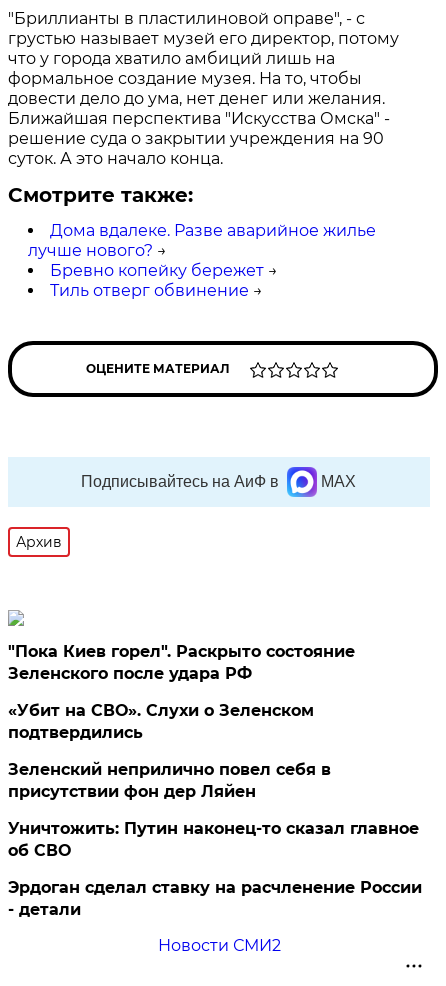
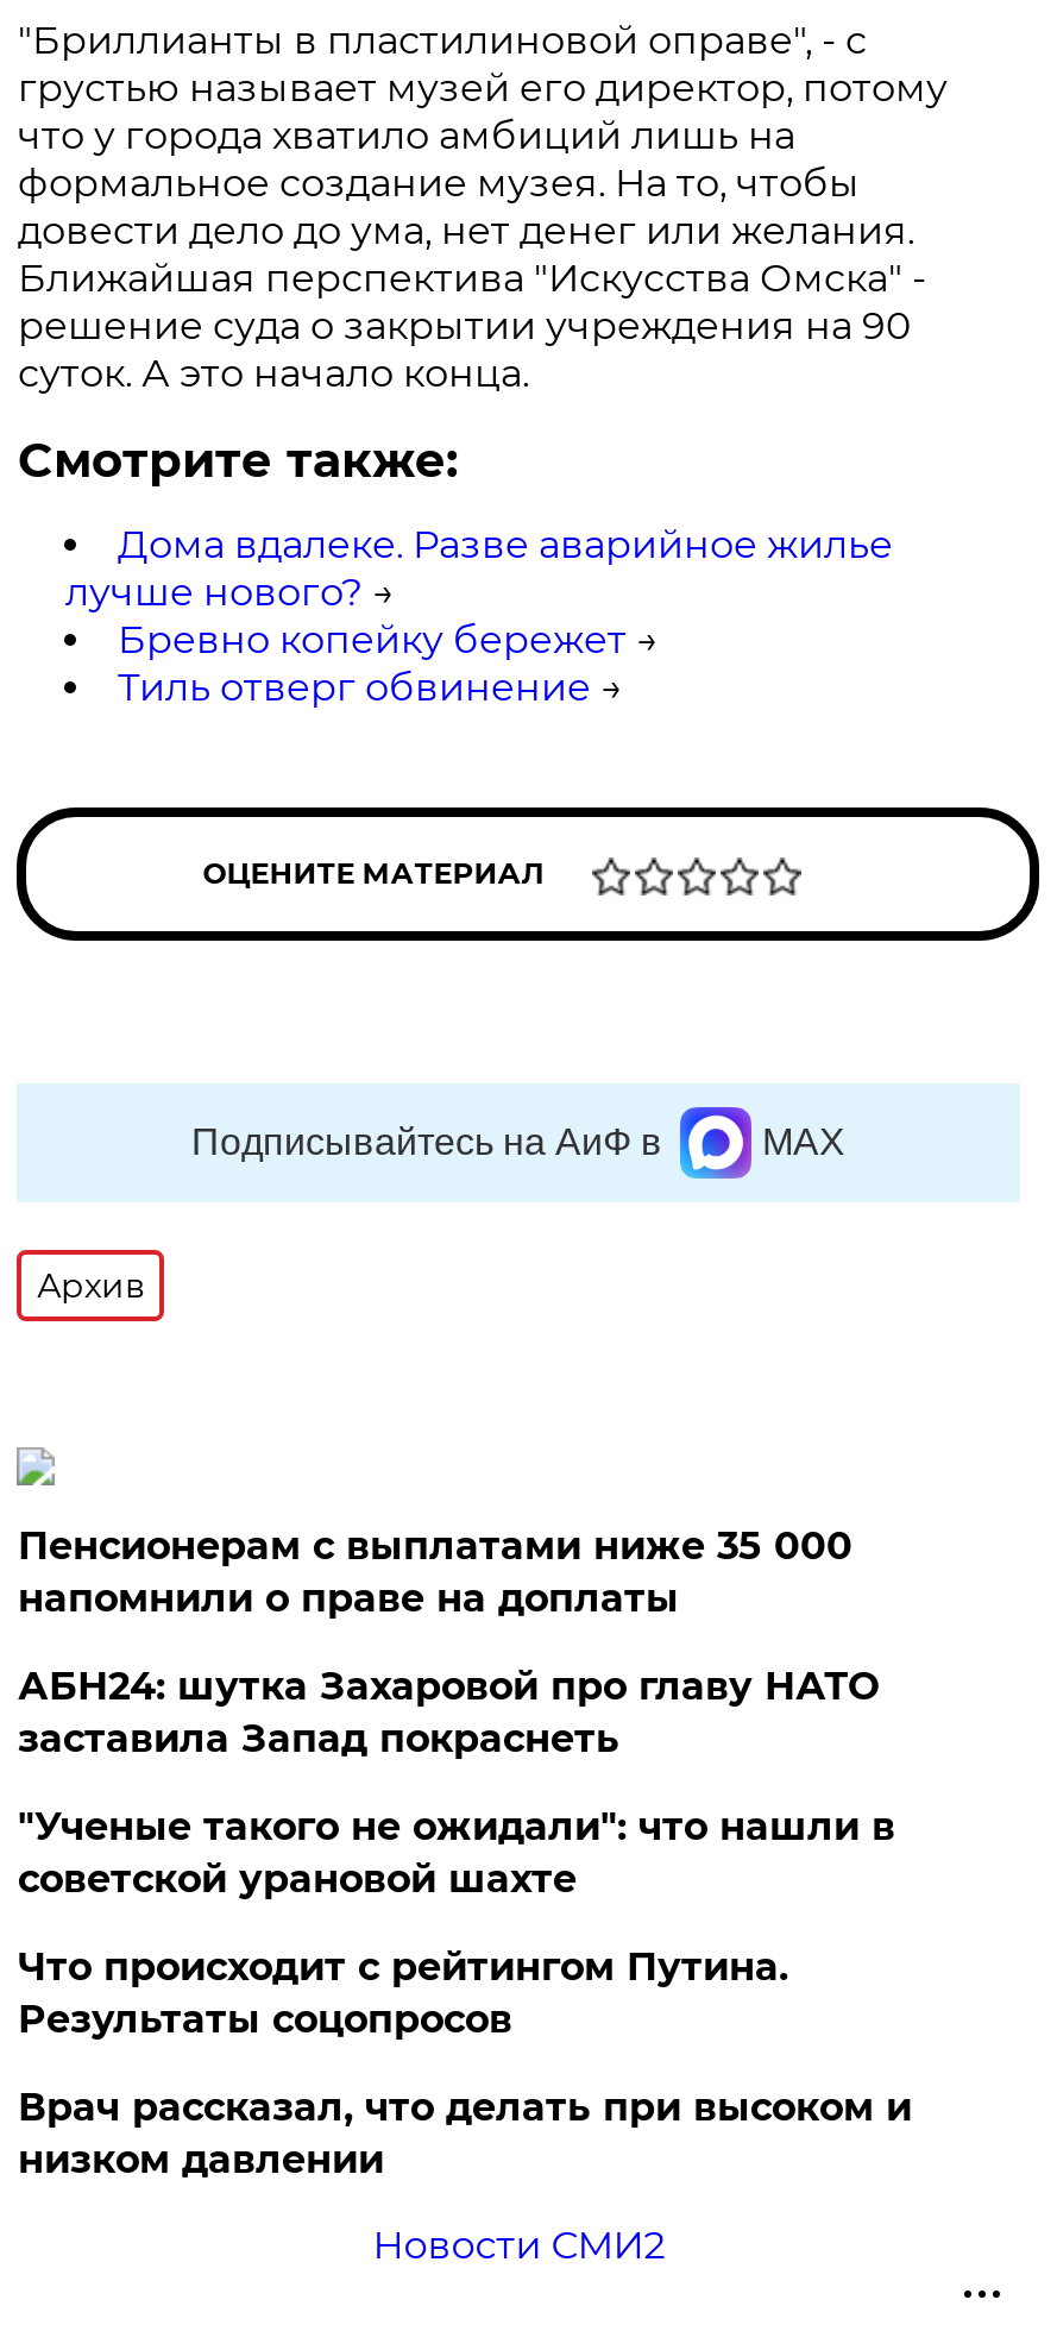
- "Пока Киев горел". Раскрыто состояние
- Зеленского после удара РФ
+ Пенсионерам с выплатами ниже 35 000
+ напомнили о праве на доплаты

- «Убит на СВО». Слухи о Зеленском
- подтвердились
+ АБН24: шутка Захаровой про главу НАТО
+ заставила Запад покраснеть

- Зеленский неприлично повел cебя в
- присутствии фон дер Ляйен
+ "Ученые такого не ожидали": что нашли в
+ советской урановой шахте

- Уничтожить: Путин наконец-то сказал главное
- об СВО
+ Что происходит с рейтингом Путина.
+ Результаты соцопросов

- Эрдоган сделал ставку на расчленение России
- - детали
+ Врач рассказал, что делать при высоком и
+ низком давлении
